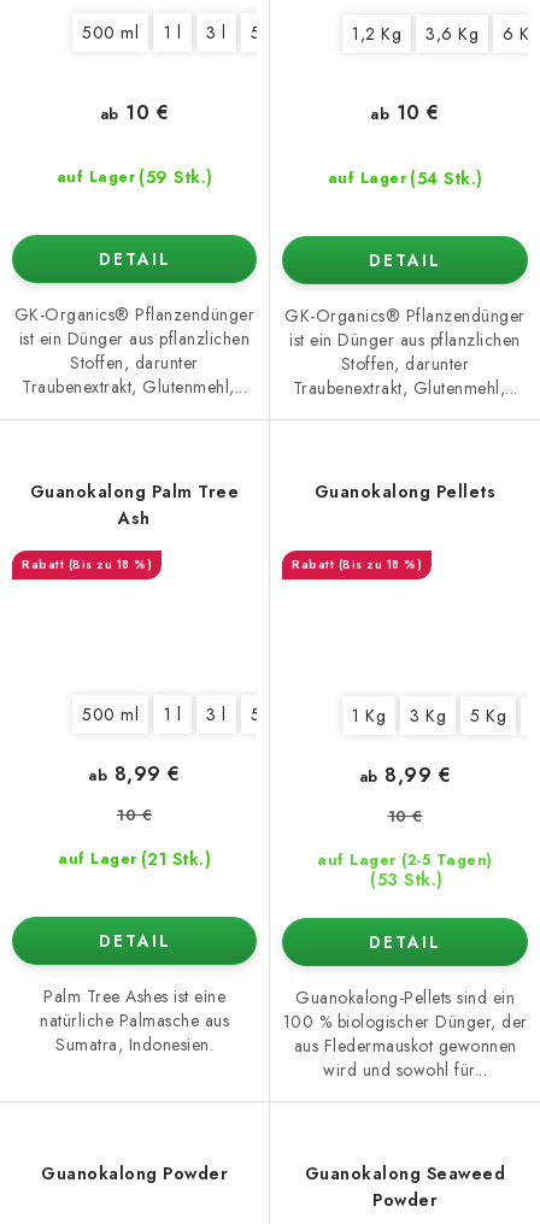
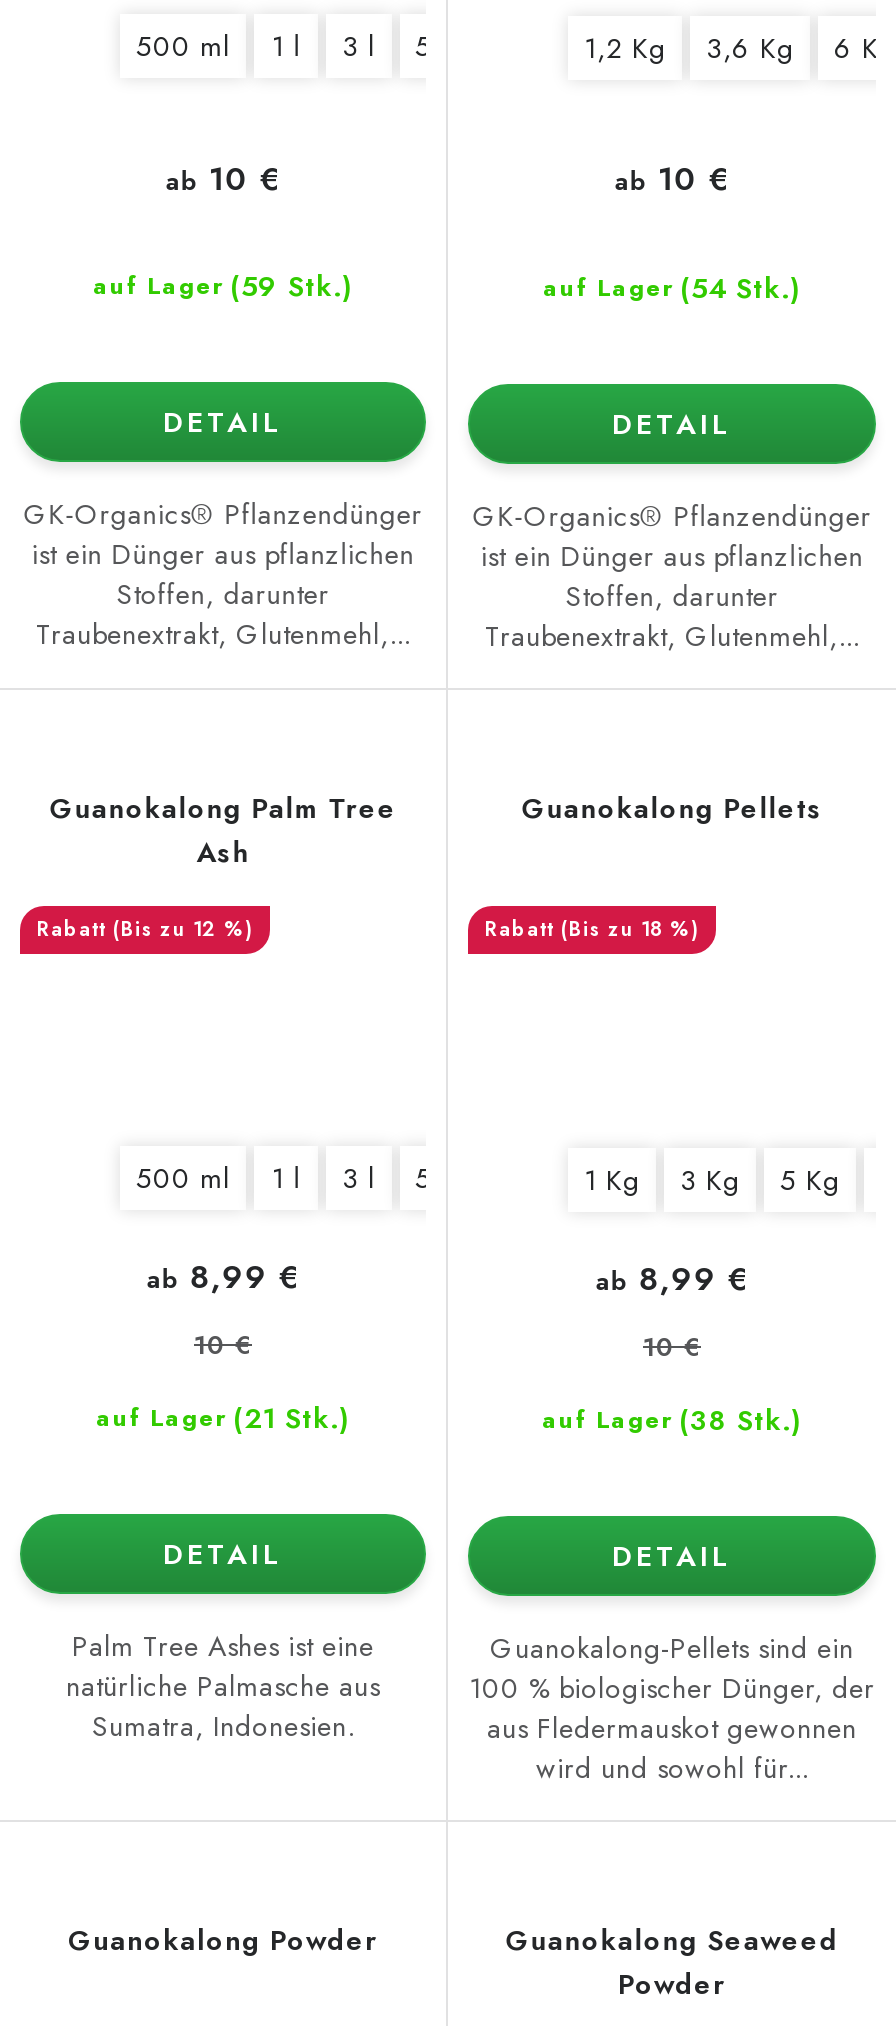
- (Bis zu 18 %)
+ (Bis zu 12 %)

- auf Lager (2-5 Tagen)
- (53 Stk.)
+ auf Lager (38 Stk.)
